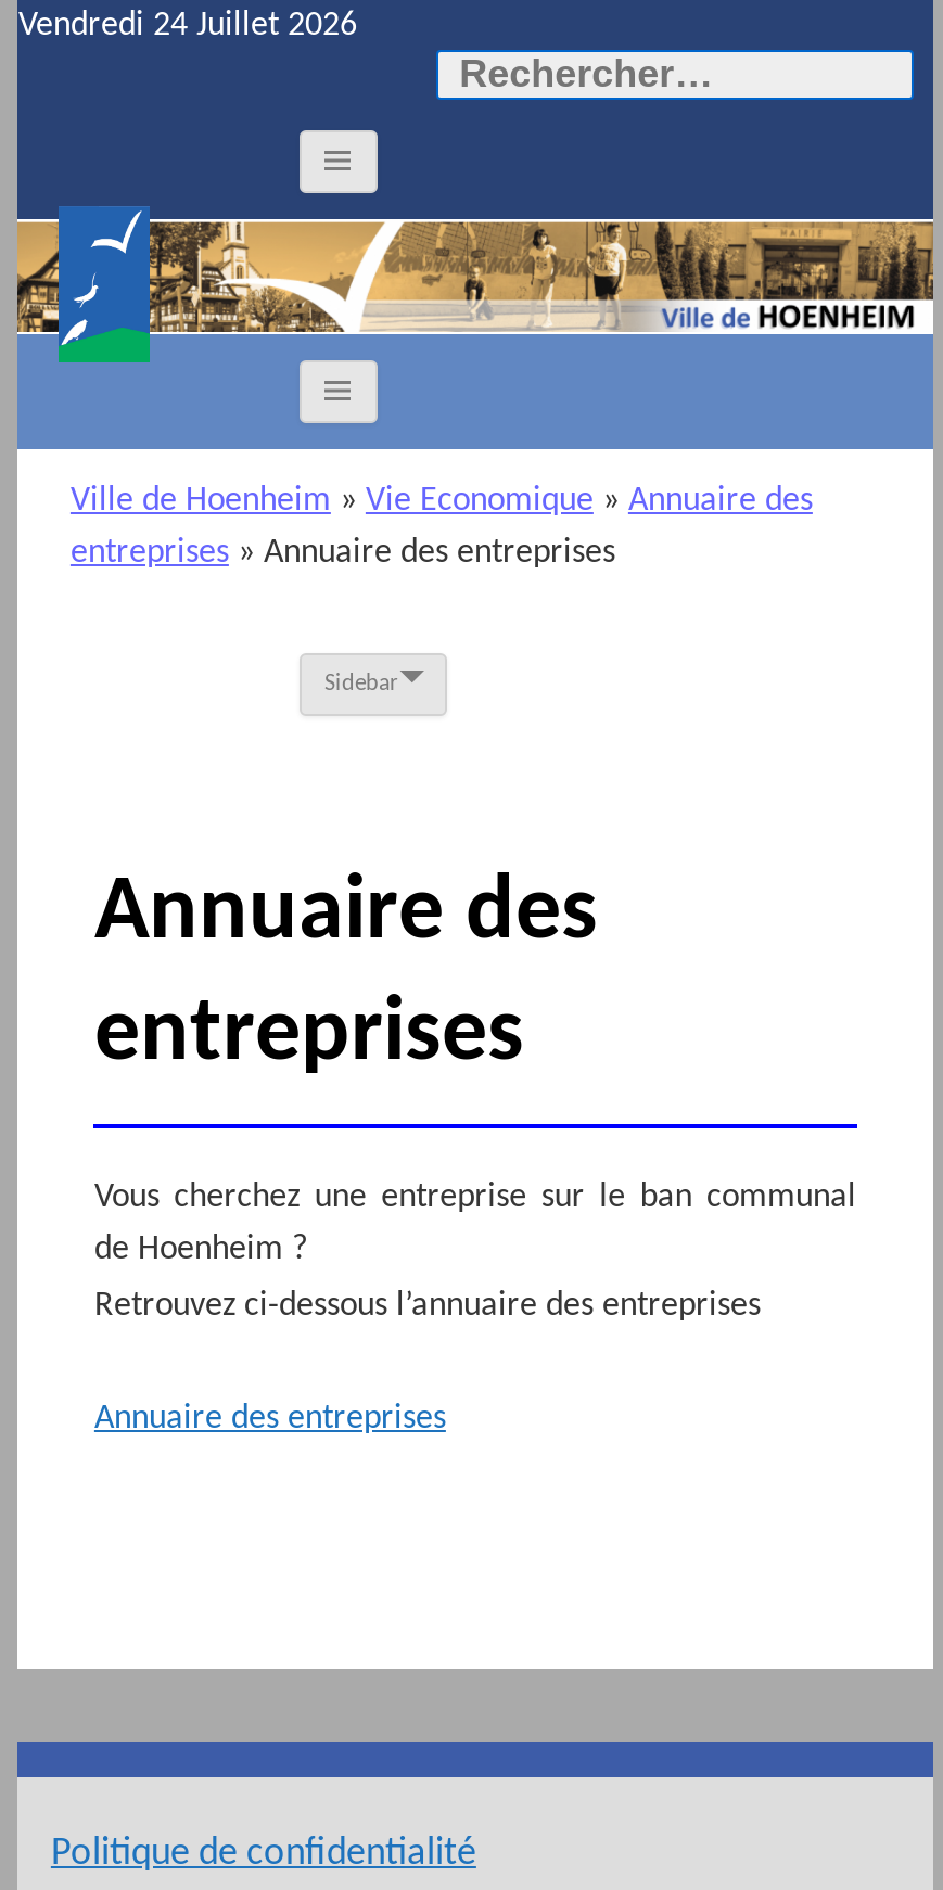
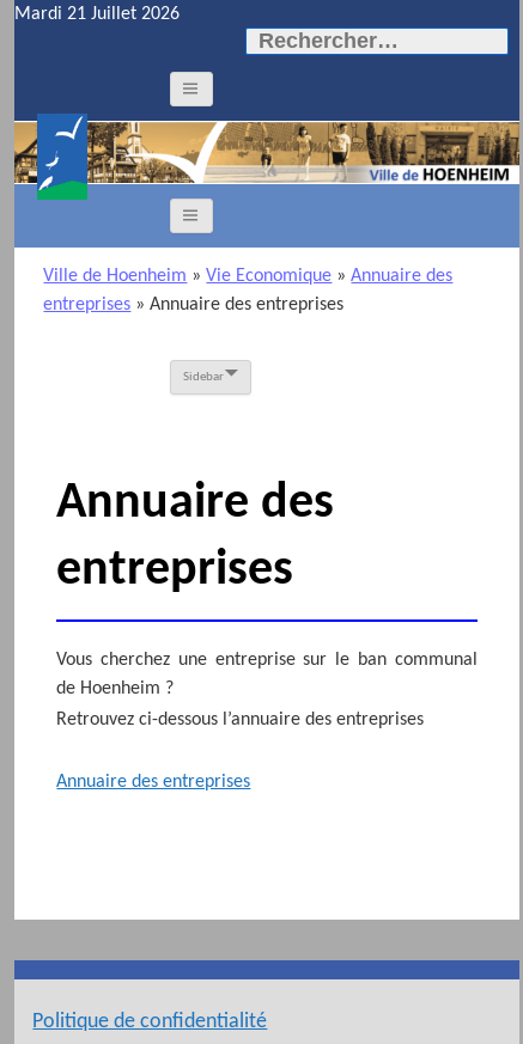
- Vendredi 24 Juillet 2026
+ Mardi 21 Juillet 2026
